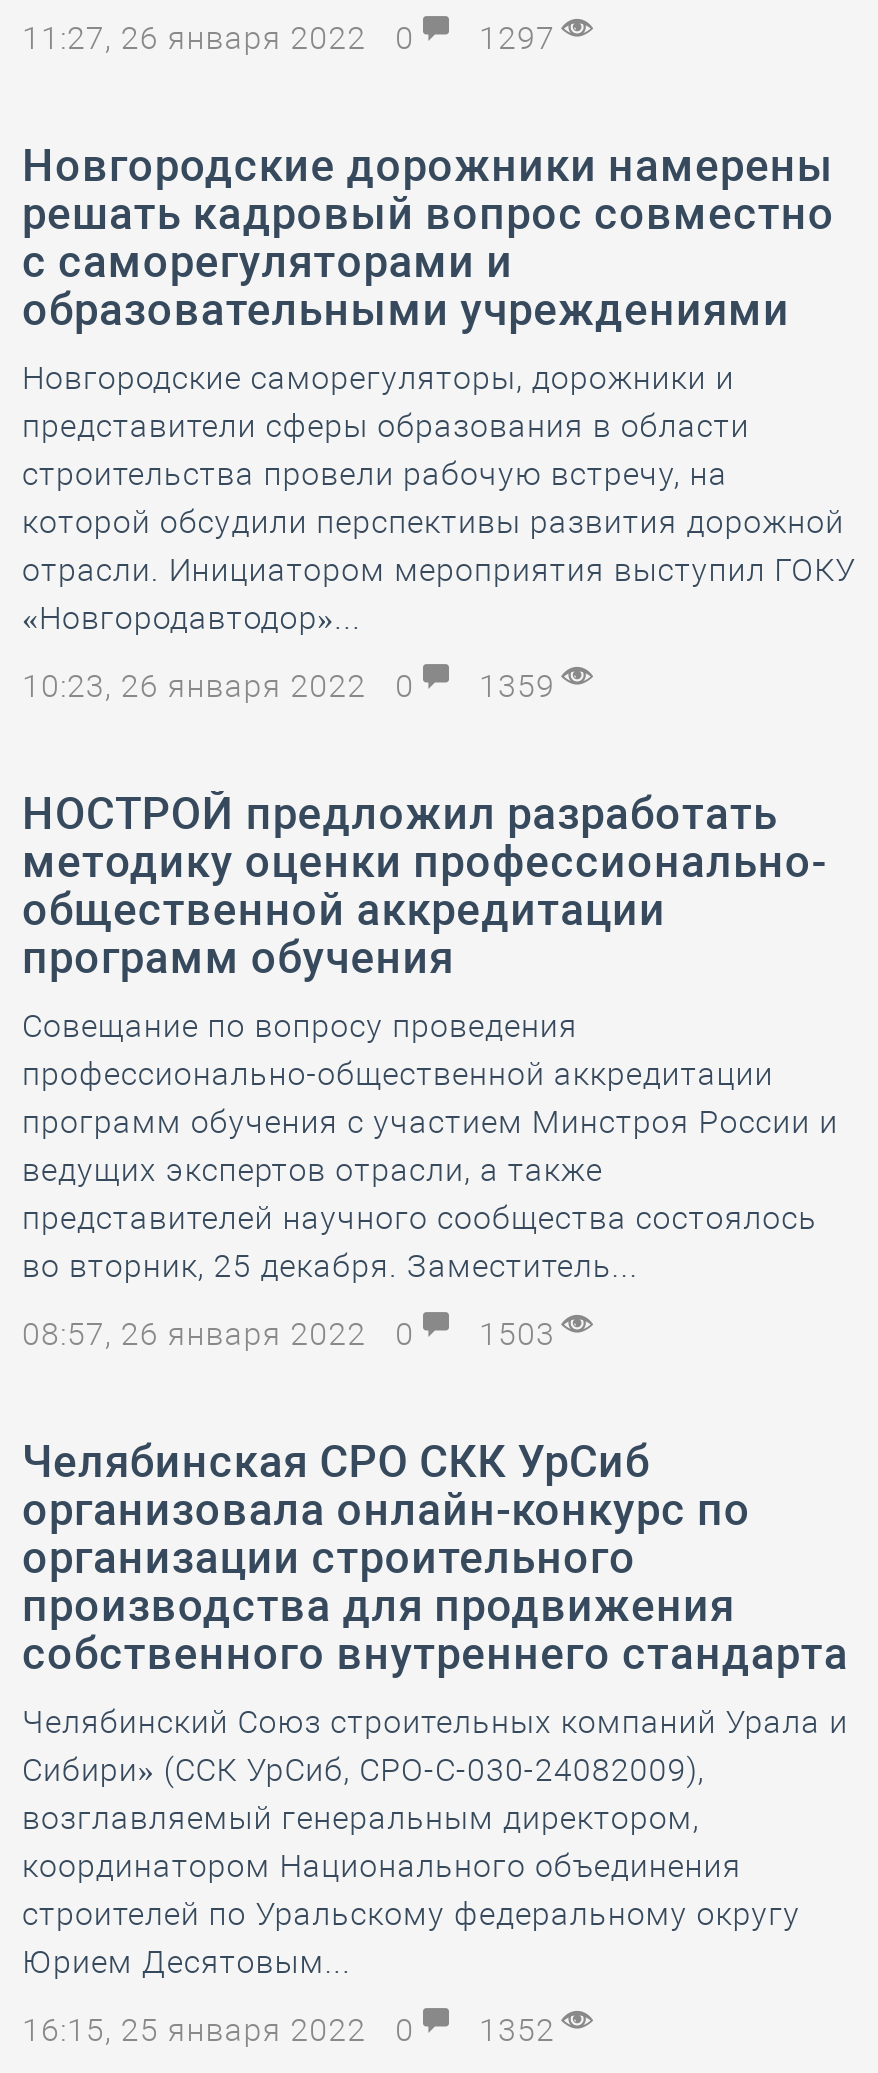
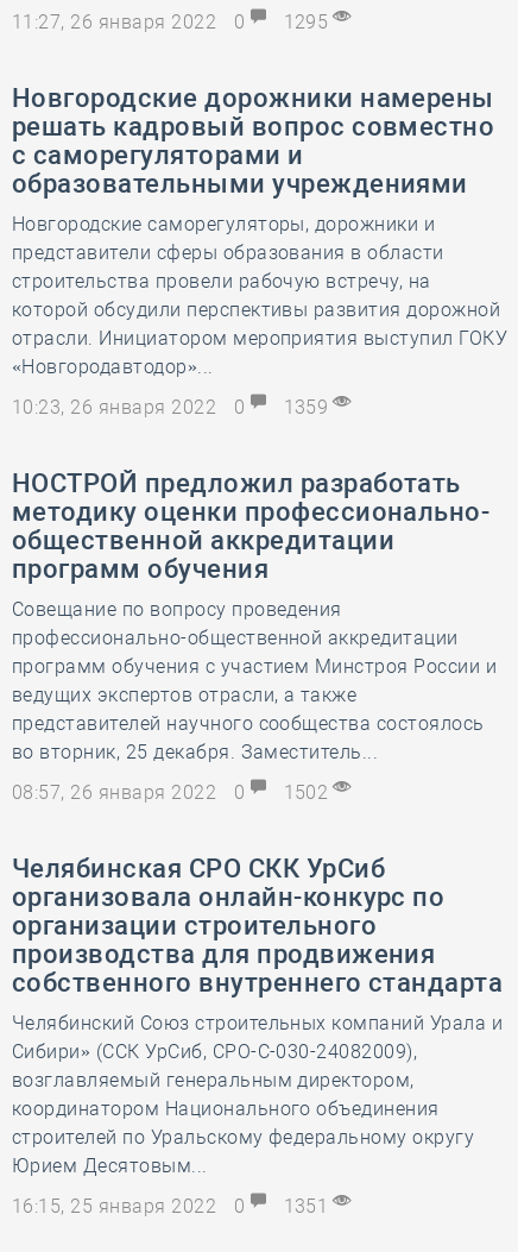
- 11:27, 26 января 2022 0 1297
+ 11:27, 26 января 2022 0 1295

- 08:57, 26 января 2022 0 1503
+ 08:57, 26 января 2022 0 1502

- 16:15, 25 января 2022 0 1352
+ 16:15, 25 января 2022 0 1351
